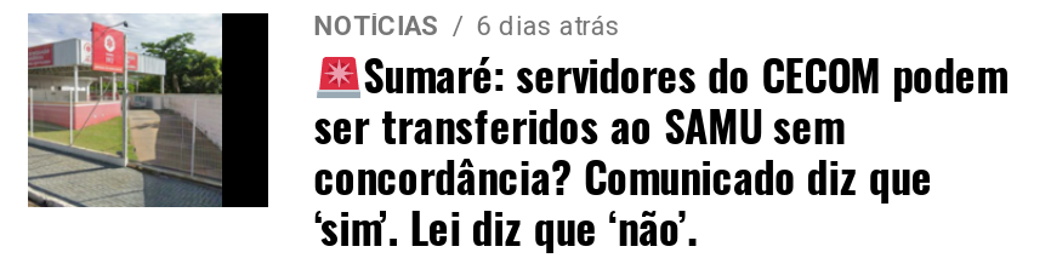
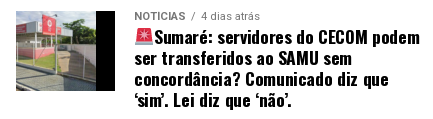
- NOTÍCIAS 6 dias atrás
+ NOTÍCIAS 4 dias atrás
